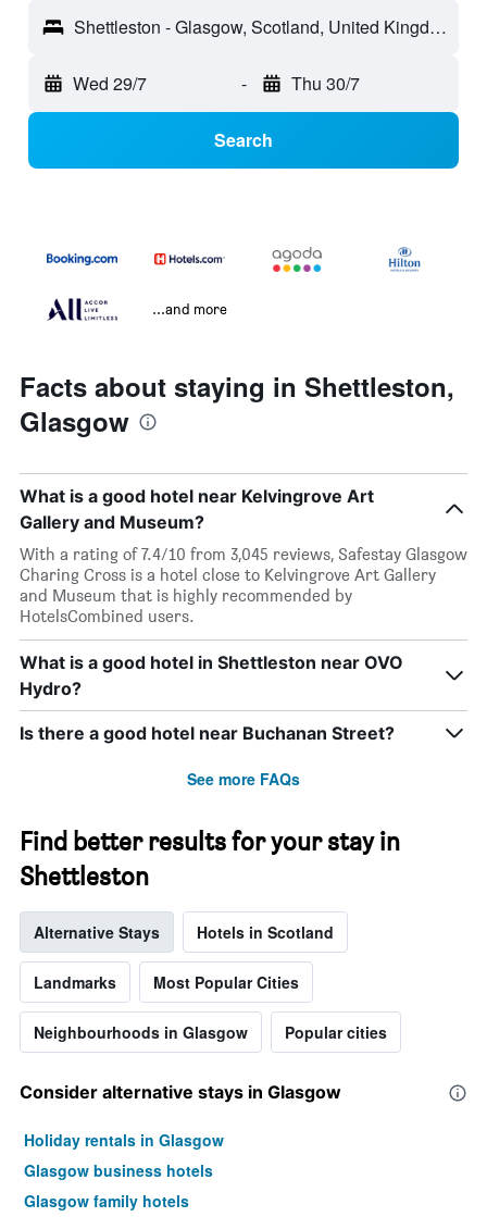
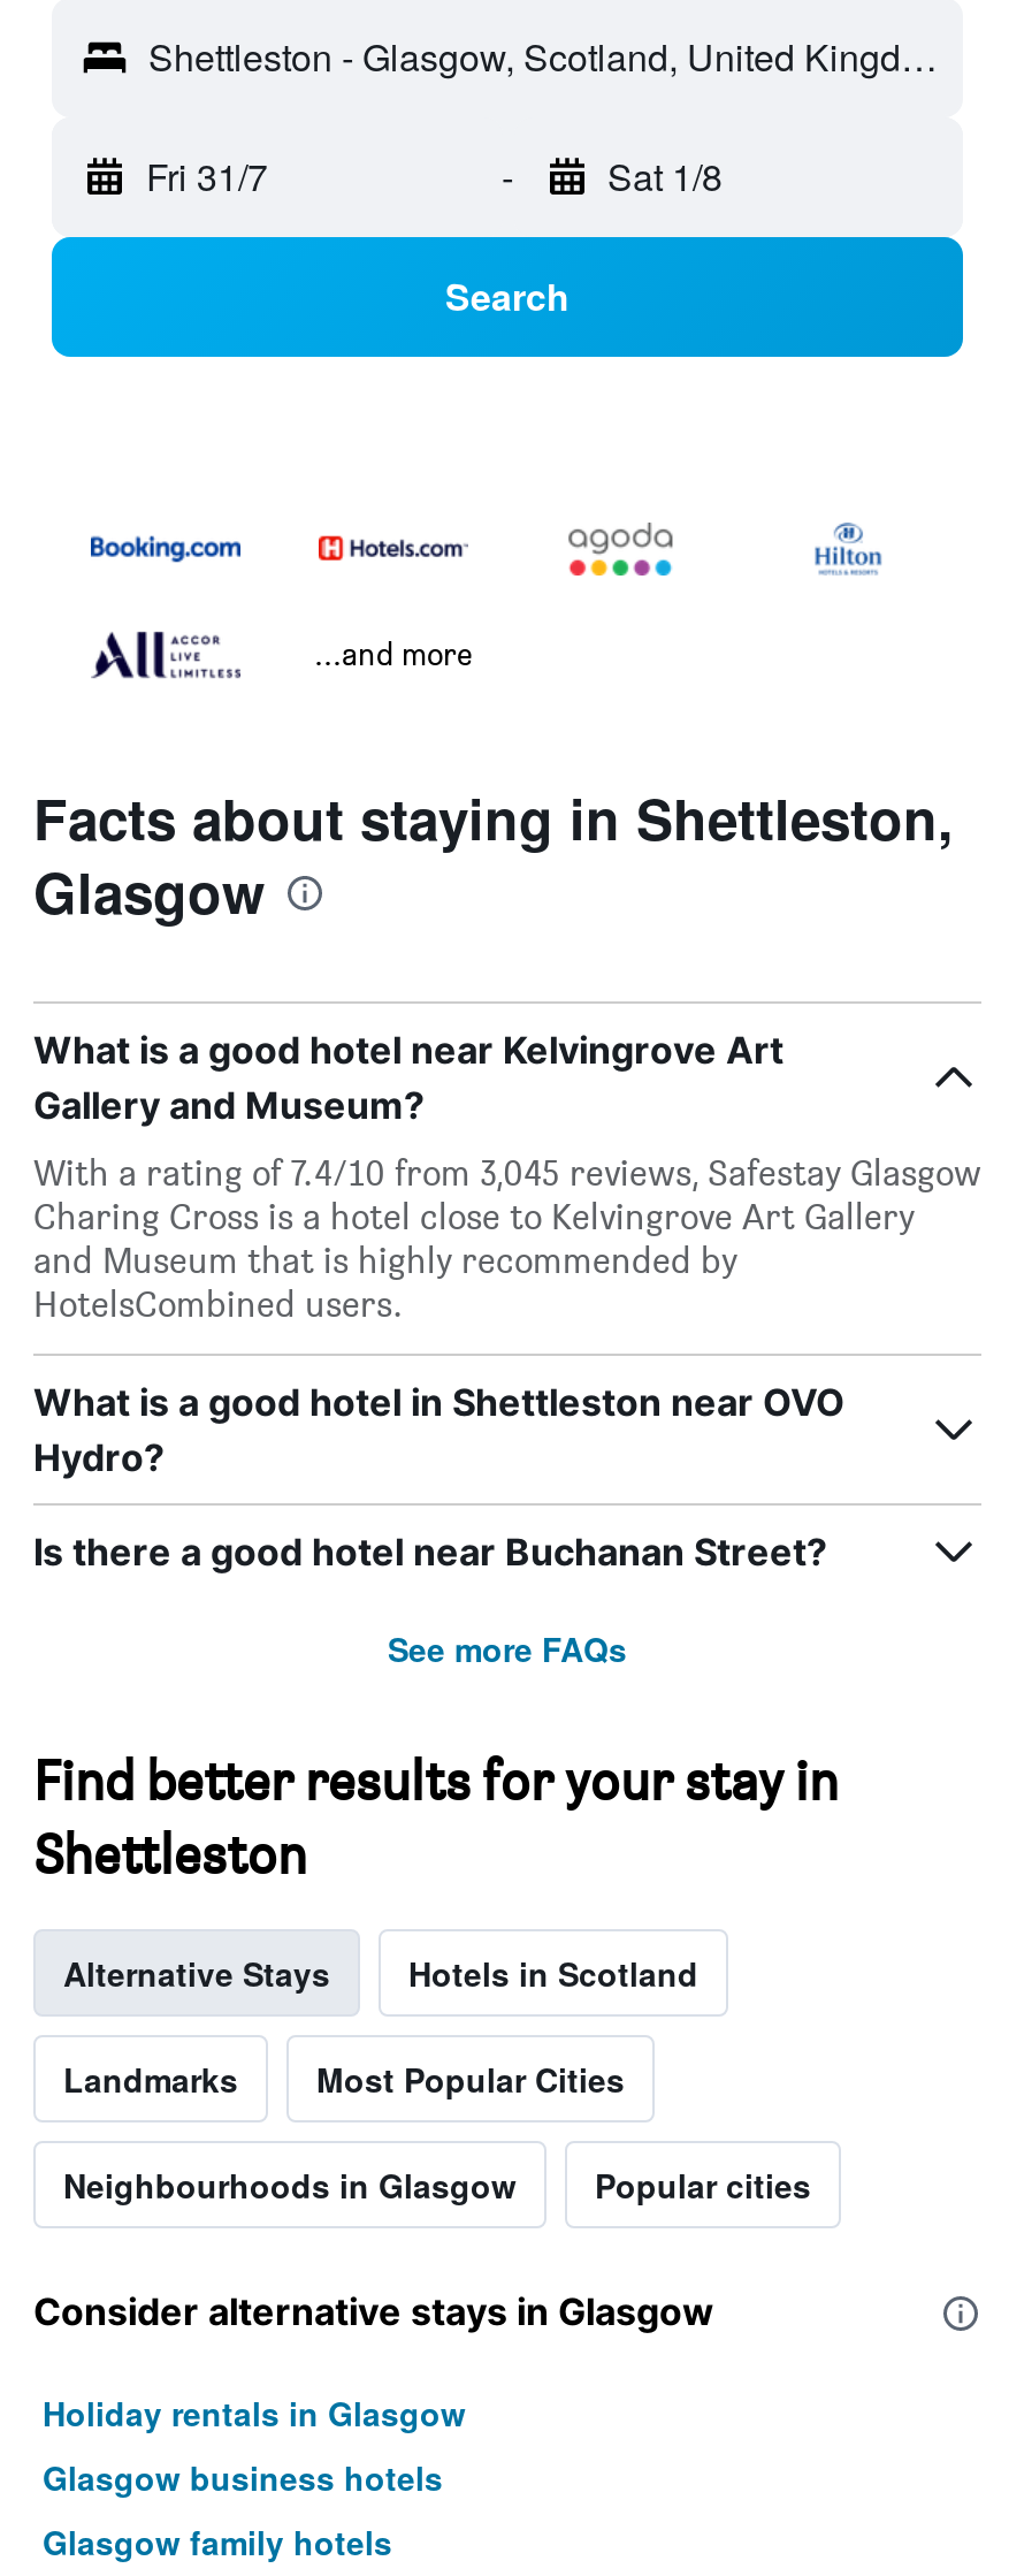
- Wed 29/7
+ Fri 31/7

- Thu 30/7
+ Sat 1/8
